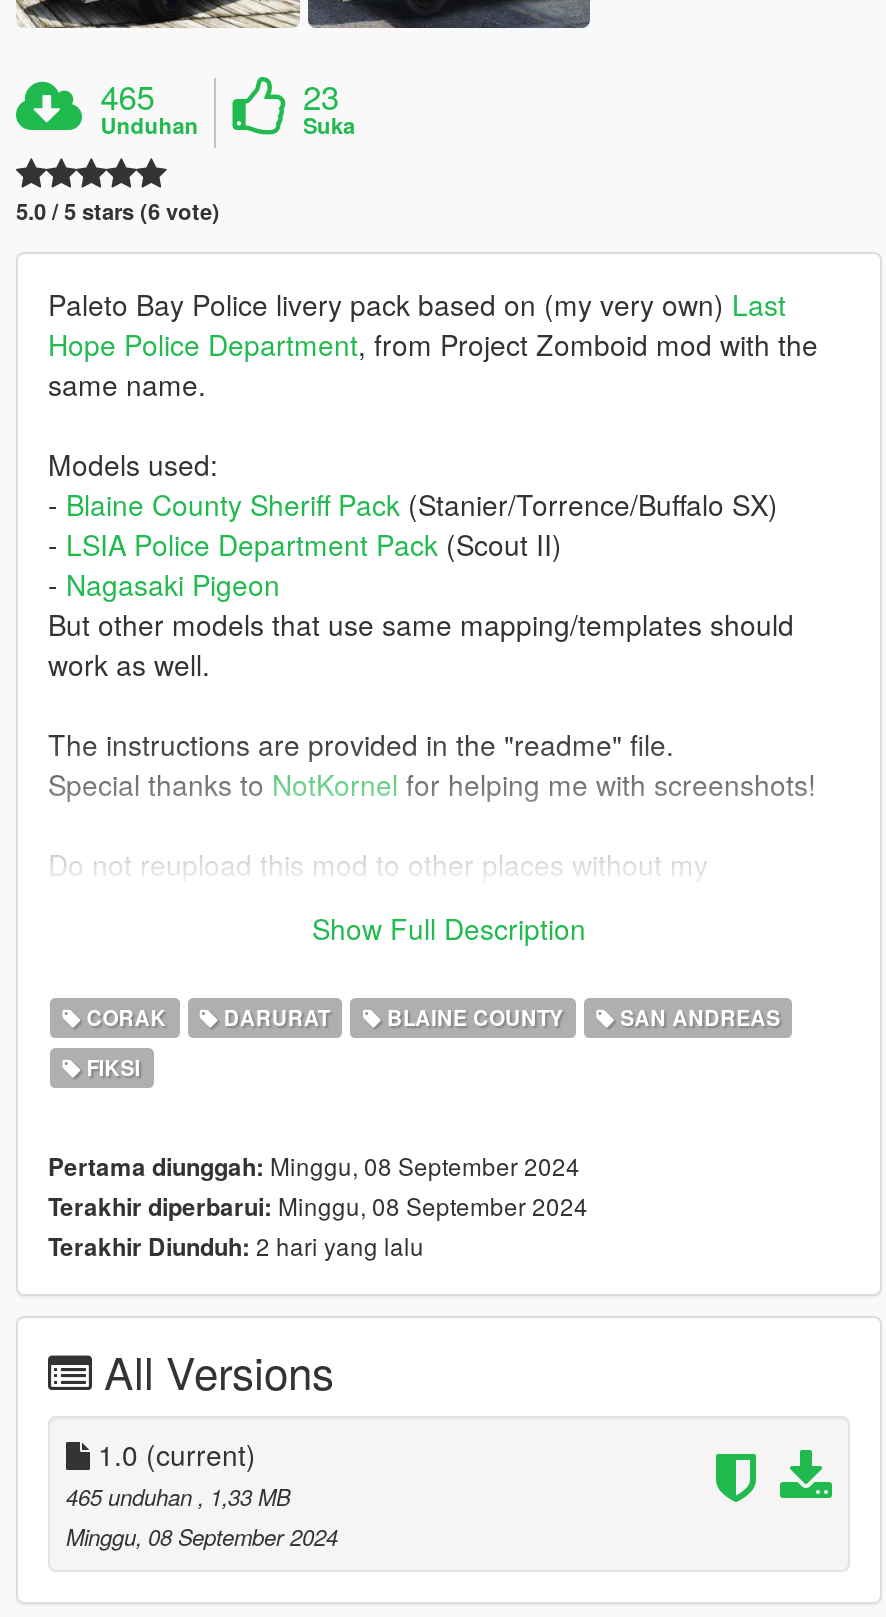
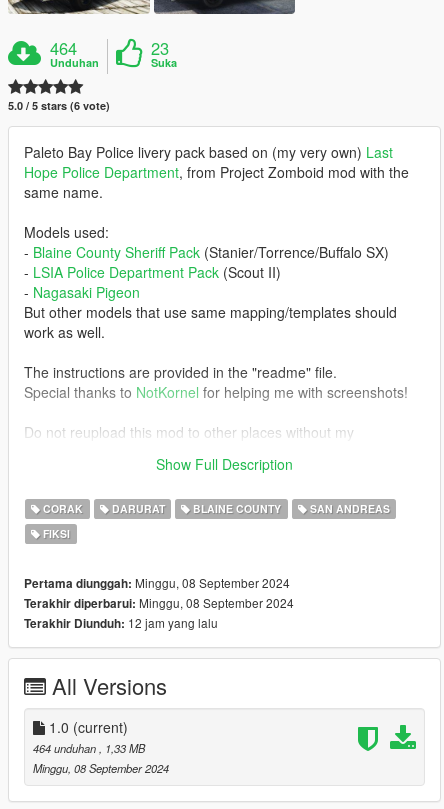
- 465
+ 464

- Terakhir Diunduh: 2 hari yang lalu
+ Terakhir Diunduh: 12 jam yang lalu

- 465 unduhan, 1,33 MB
+ 464 unduhan, 1,33 MB
